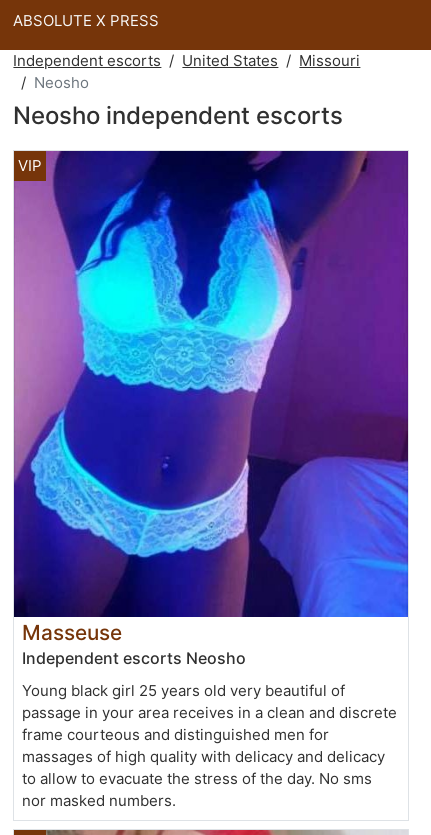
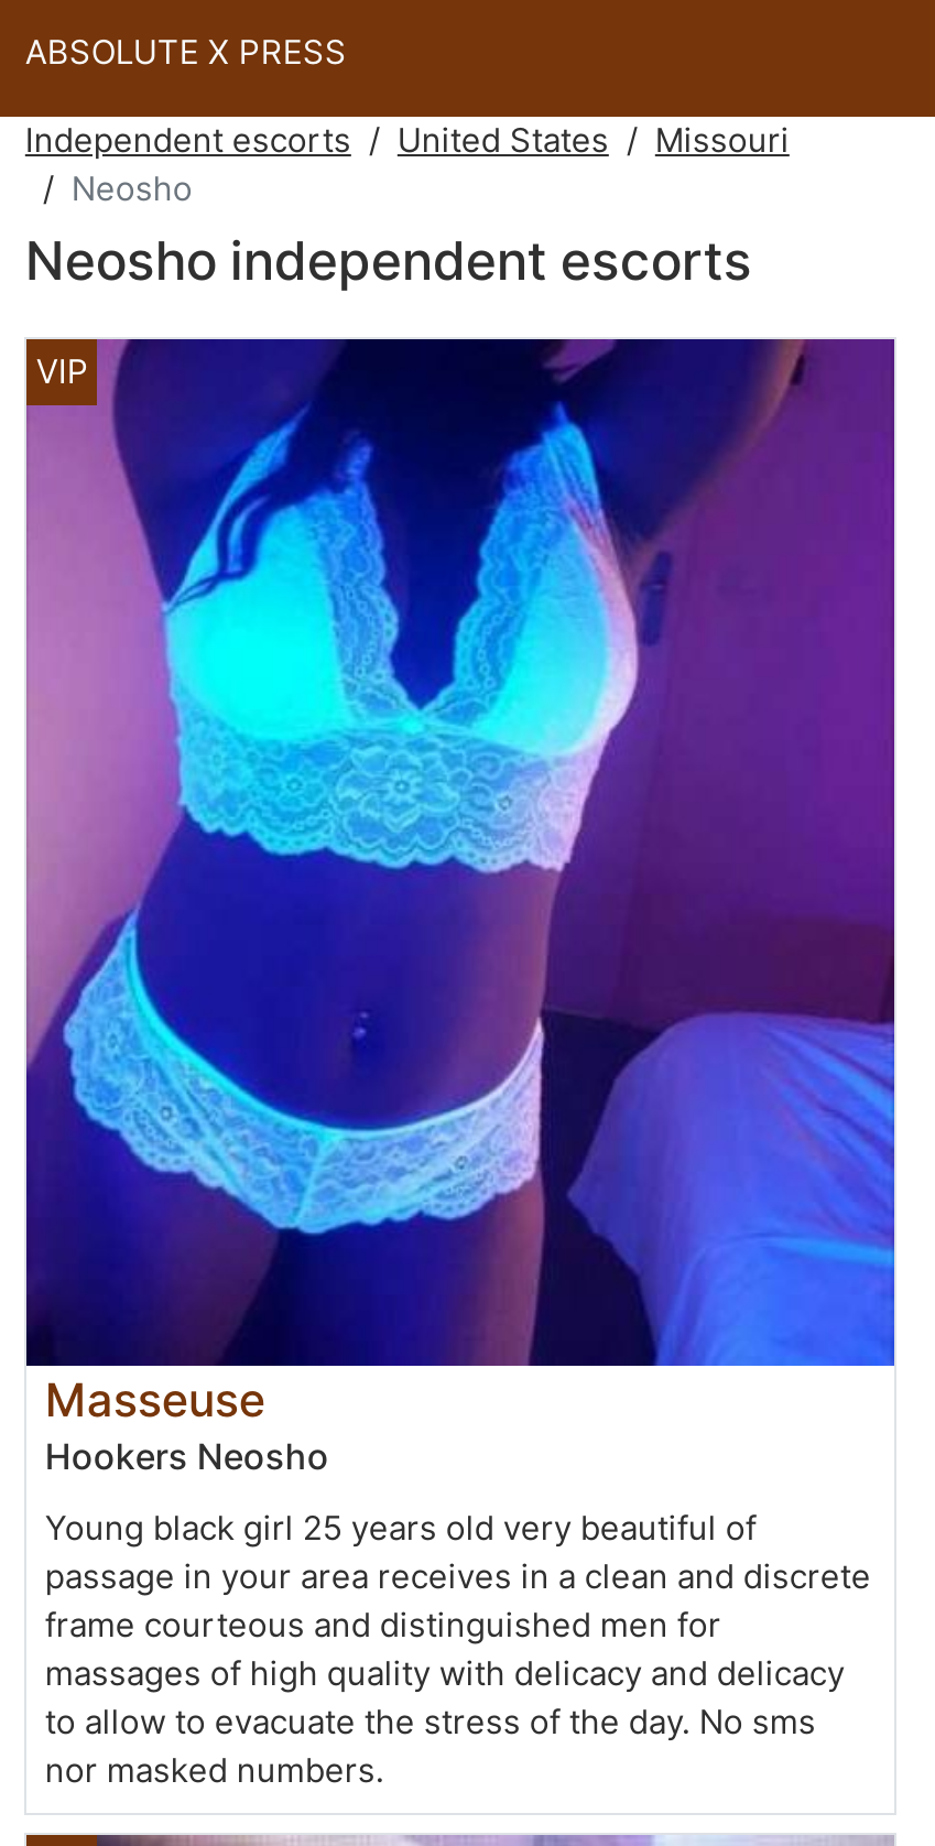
- Independent escorts Neosho
+ Hookers Neosho
